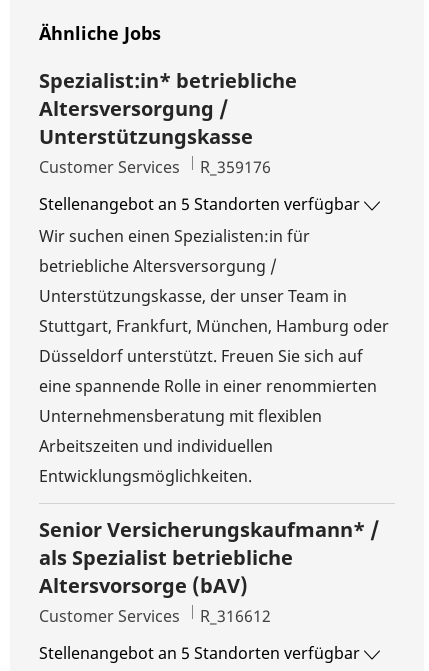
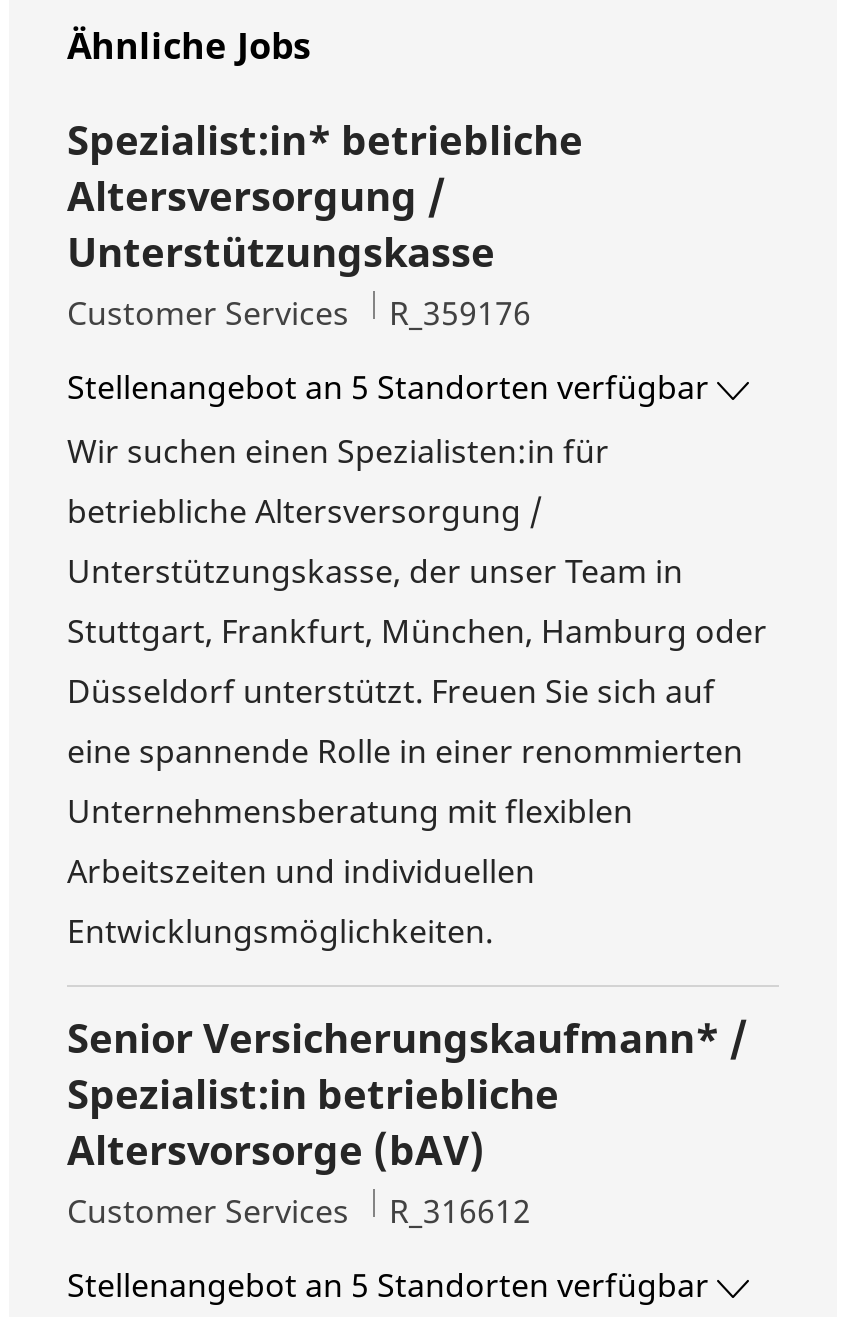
- als Spezialist betriebliche
+ Spezialist:in betriebliche
